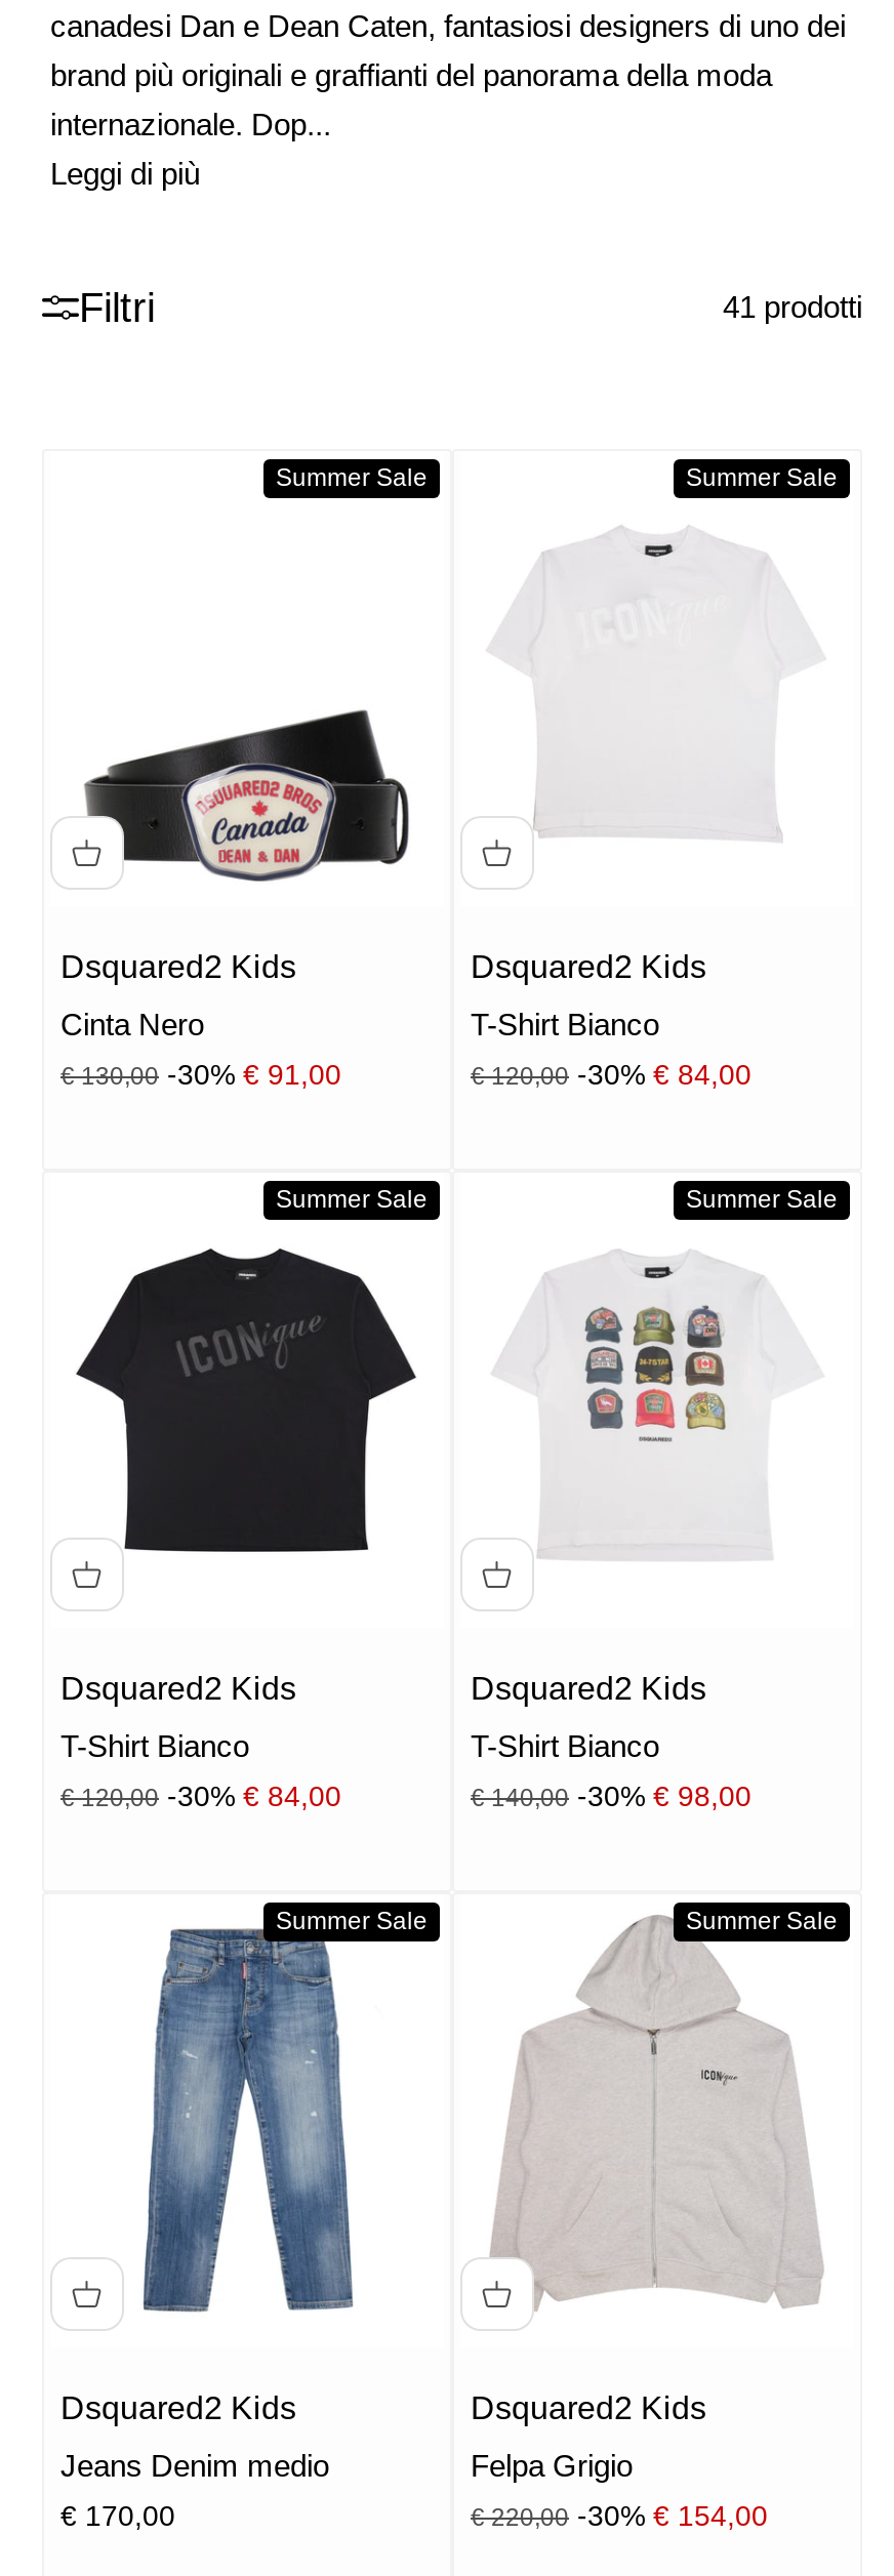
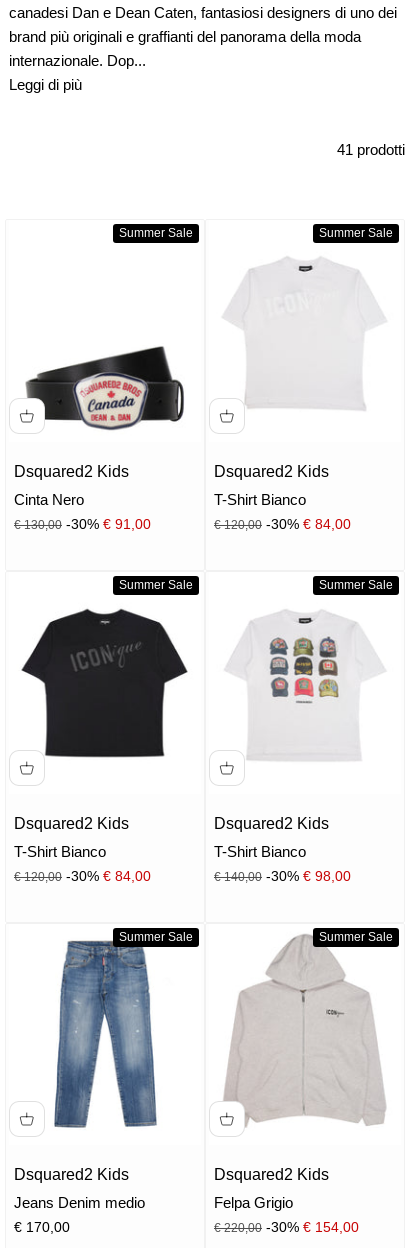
- Filtri
